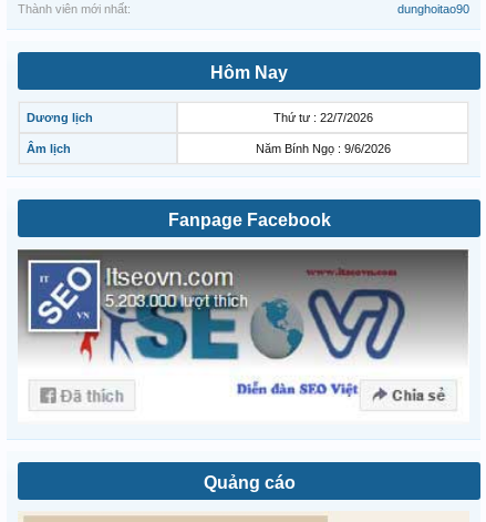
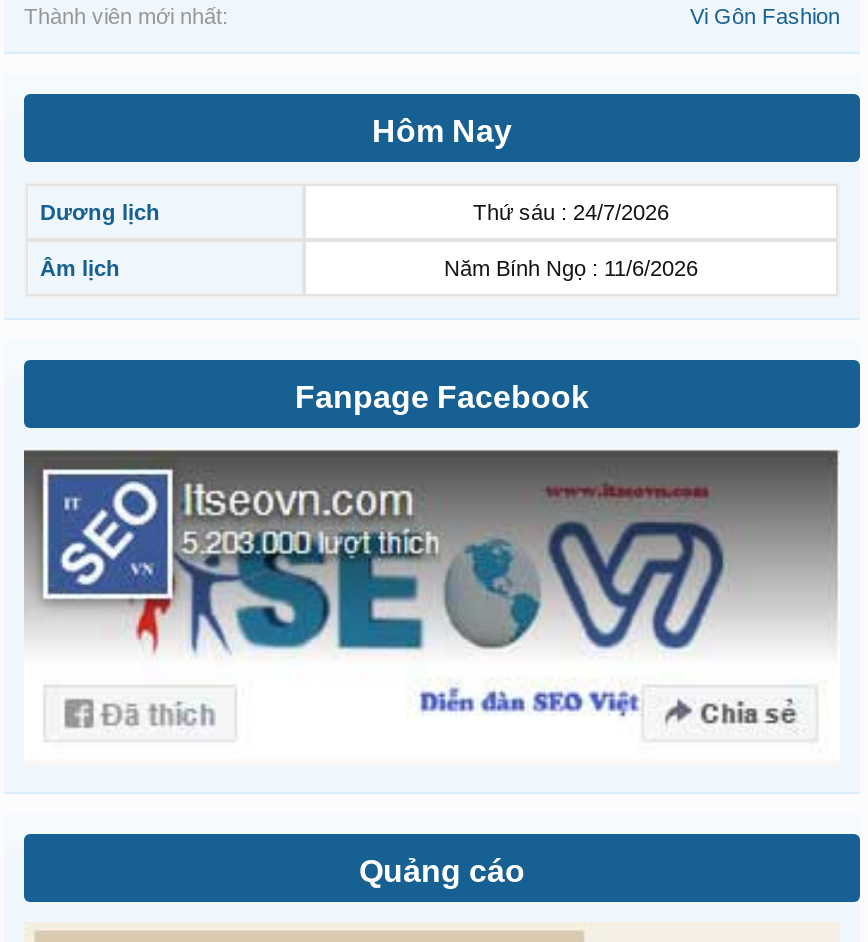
- dunghoitao90
+ Vi Gôn Fashion

- Thứ tư : 22/7/2026
+ Thứ sáu : 24/7/2026

- Năm Bính Ngọ : 9/6/2026
+ Năm Bính Ngọ : 11/6/2026
